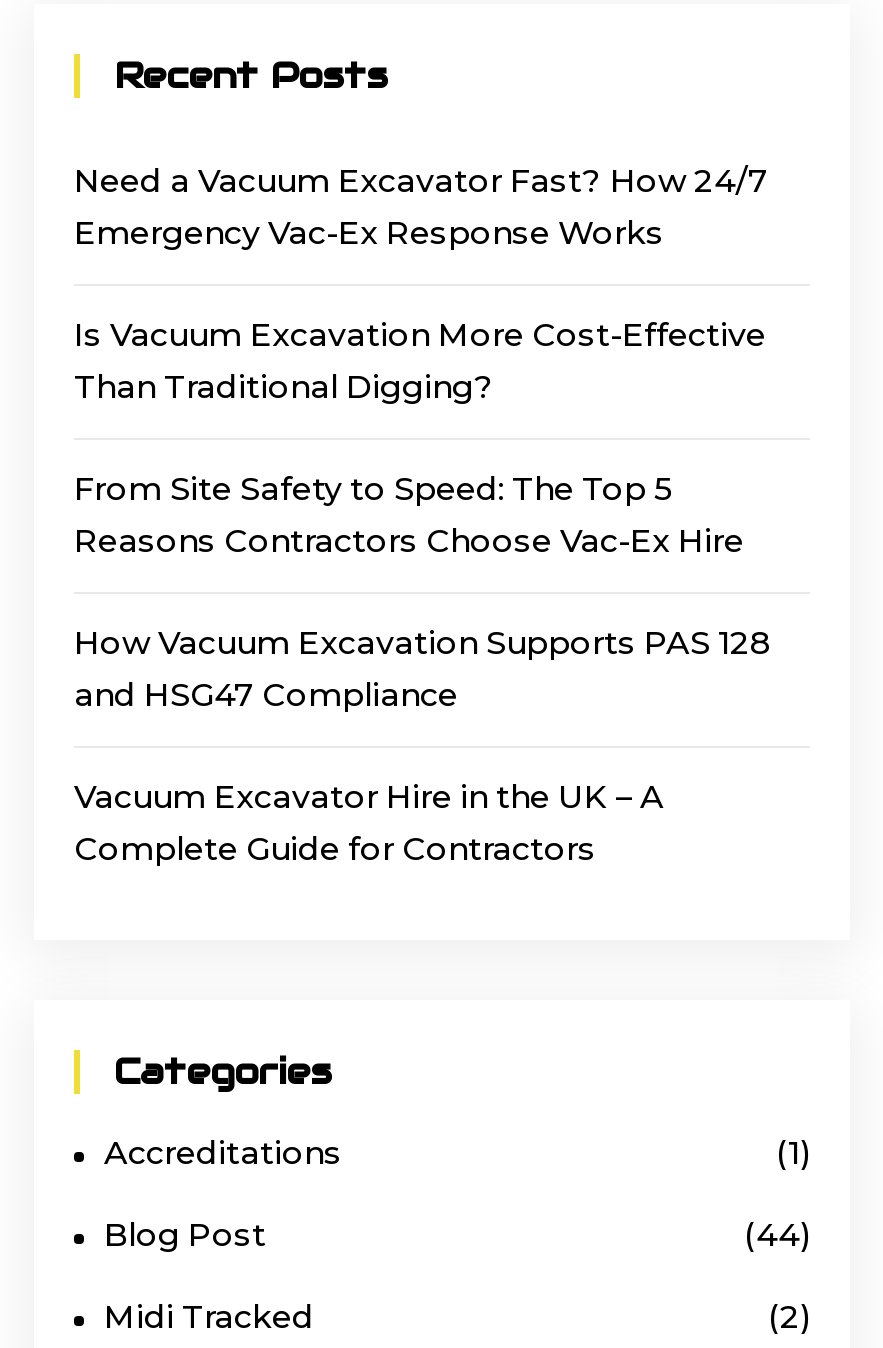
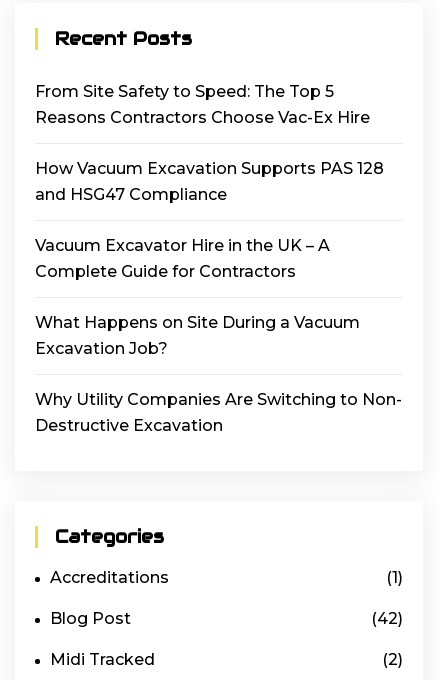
- Need a Vacuum Excavator Fast? How 24/7
- Emergency Vac-Ex Response Works
- Is Vacuum Excavation More Cost-Effective
- Than Traditional Digging?

moved up: From Site Safety to Speed: The Top 5 | Reasons Contractors Choose Vac-Ex Hire | How Vacuum Excavation Supports PAS 128 | and HSG47 Compliance | Vacuum Excavator Hire in the UK – A | Complete Guide for Contractors

+ What Happens on Site During a Vacuum
+ Excavation Job?
+ Why Utility Companies Are Switching to Non-
+ Destructive Excavation

- (44)
+ (42)
